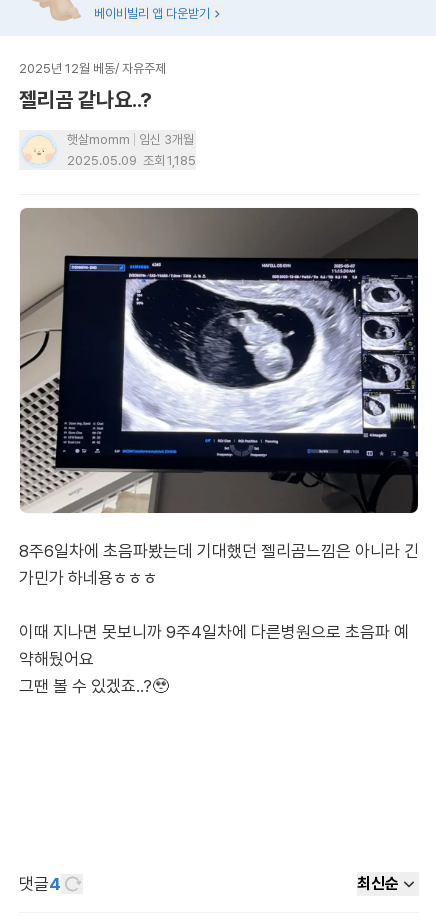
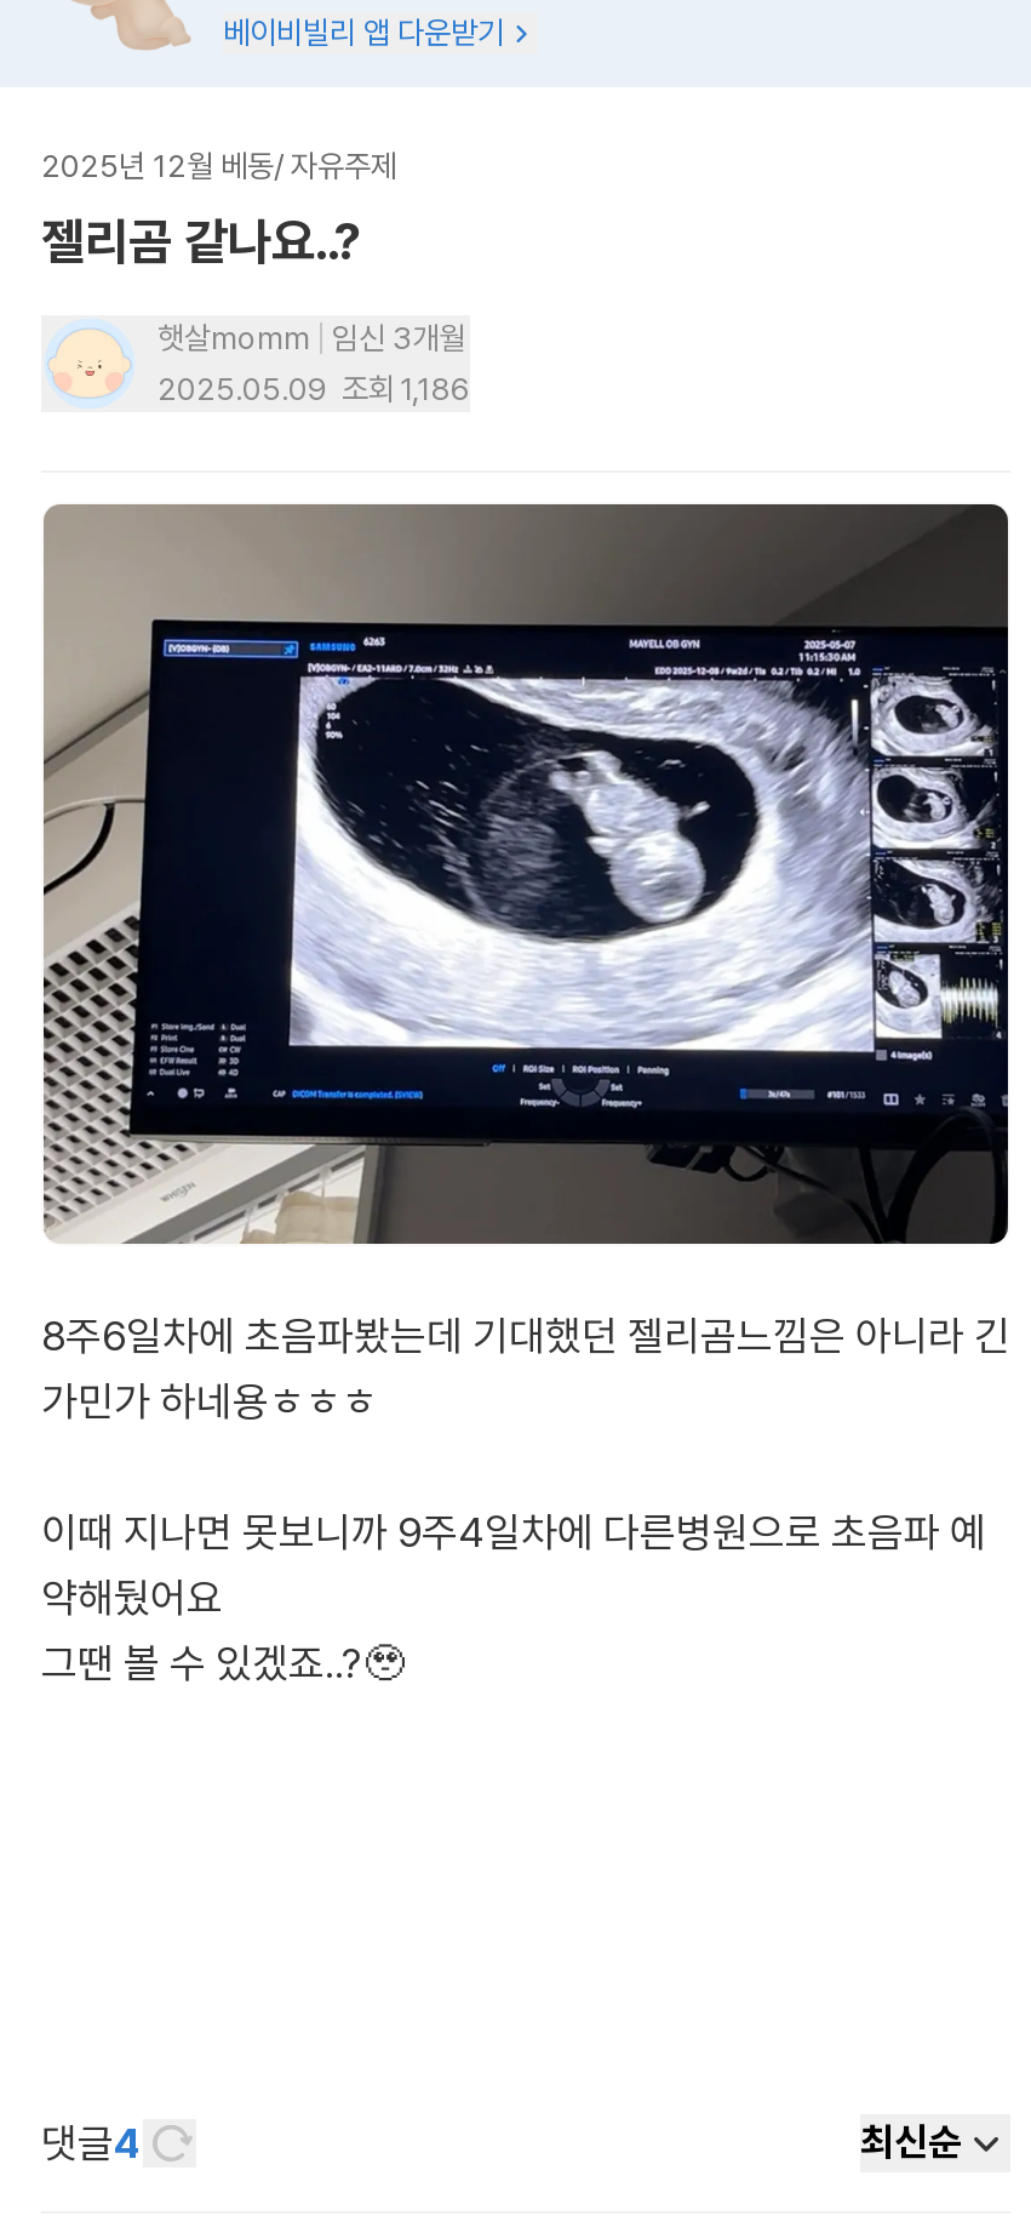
- 2025.05.09 조회 1,185
+ 2025.05.09 조회 1,186
